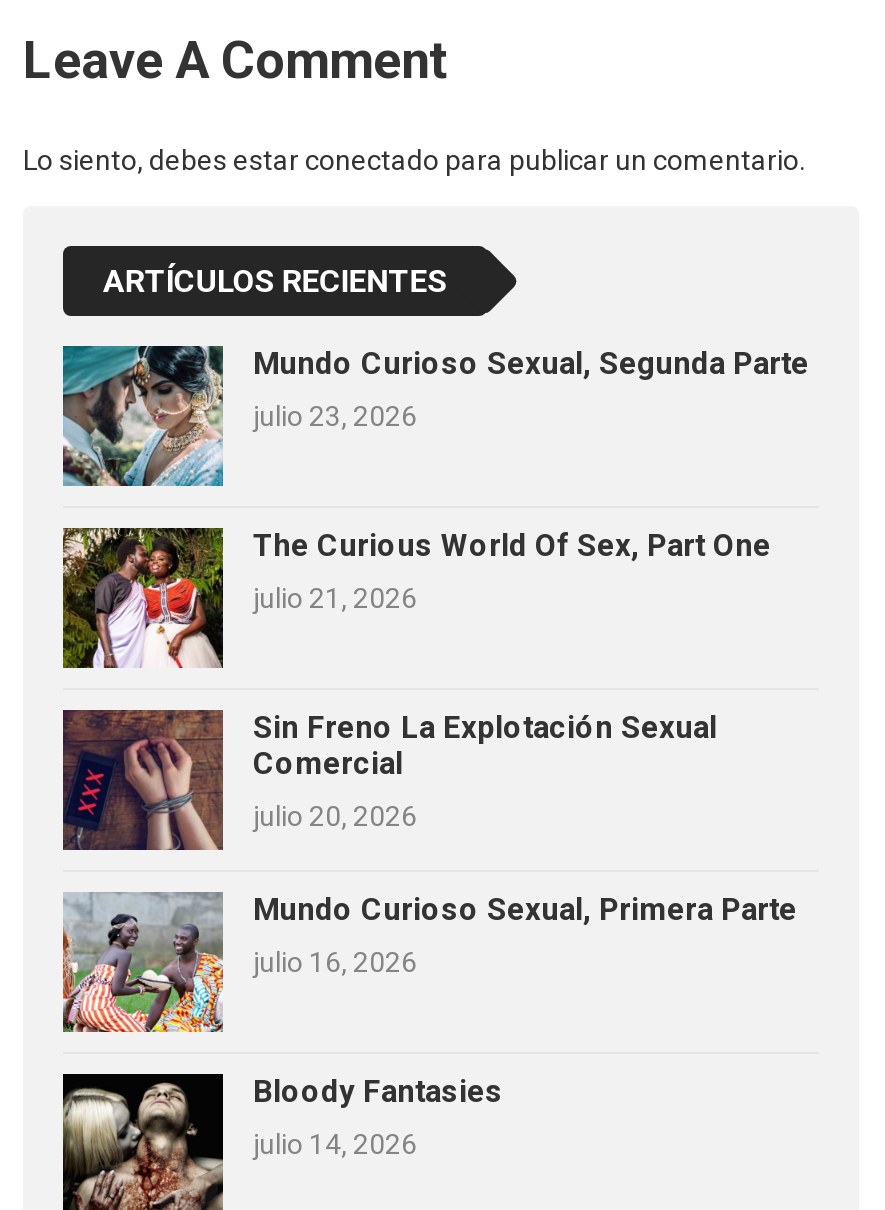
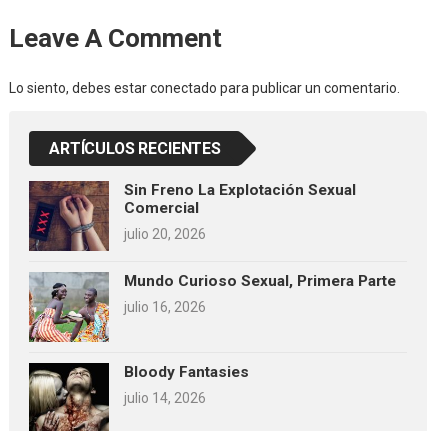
- [image]
- Mundo Curioso Sexual, Segunda Parte
- julio 23, 2026

- [image]
- The Curious World Of Sex, Part One
- julio 21, 2026
